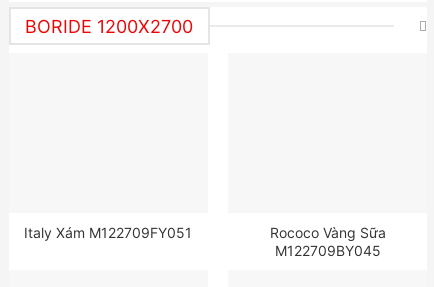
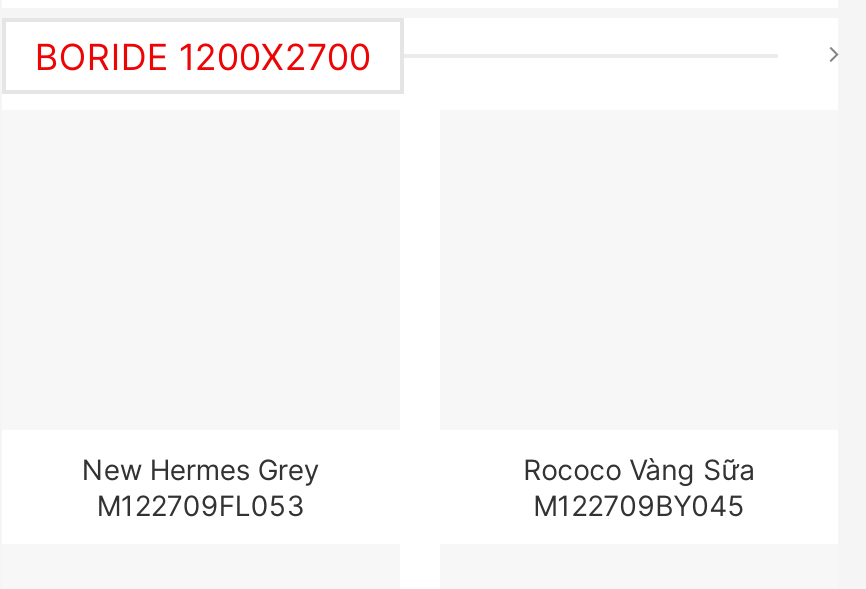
- Italy Xám M122709FY051
+ New Hermes Grey
+ M122709FL053
